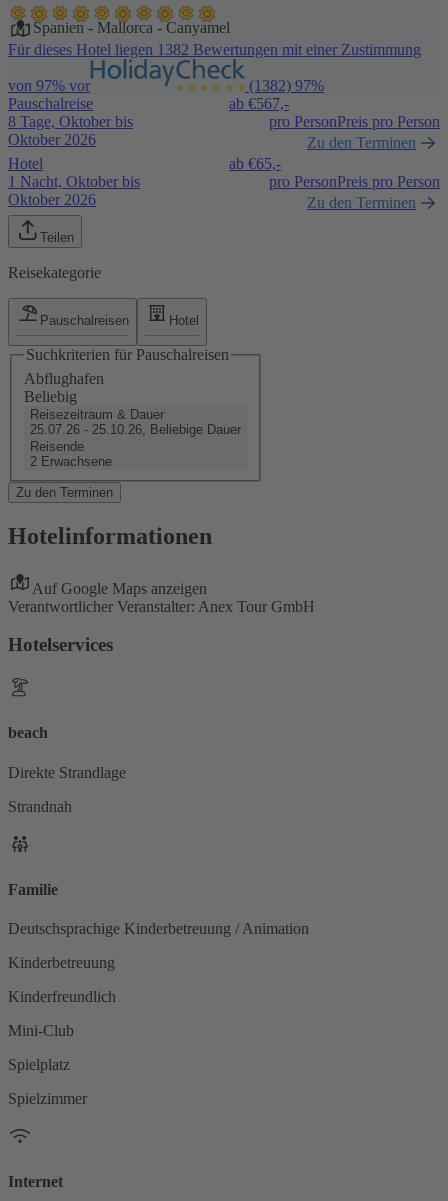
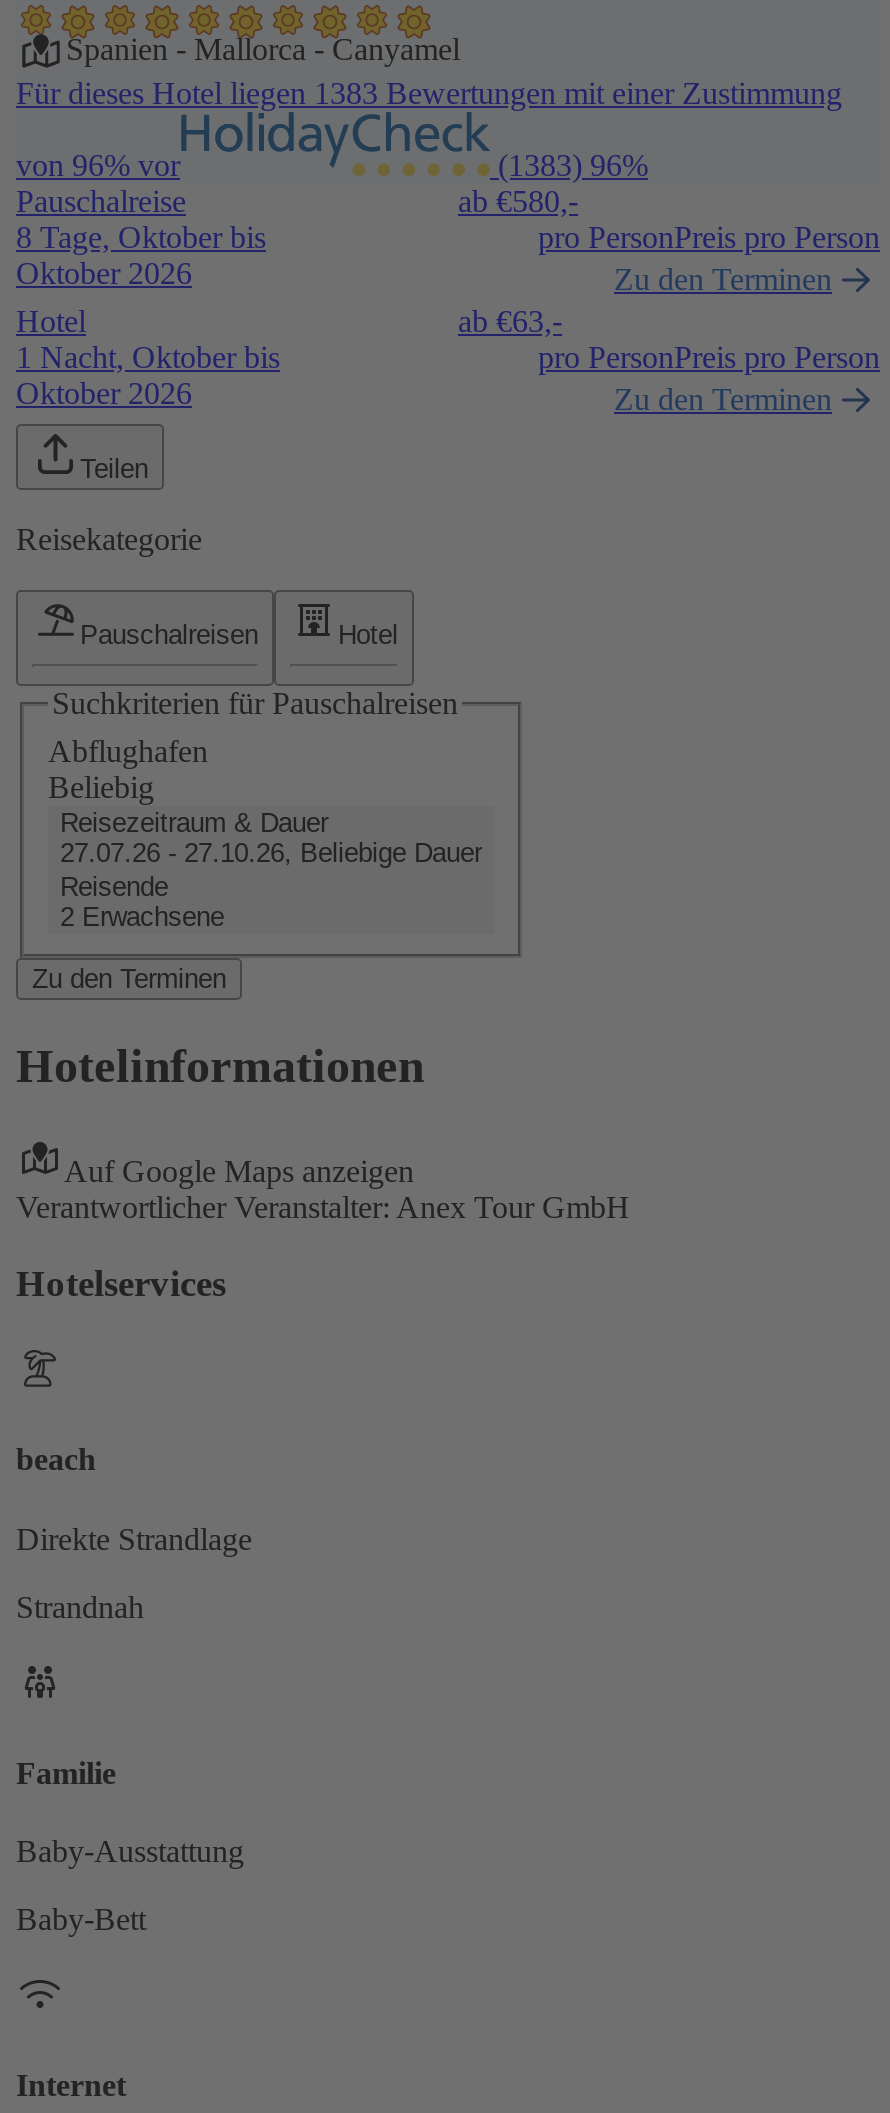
- Für dieses Hotel liegen 1382 Bewertungen mit einer Zustimmung
+ Für dieses Hotel liegen 1383 Bewertungen mit einer Zustimmung

- von 97% vor
+ von 96% vor

- (1382) 97%
+ (1383) 96%

- ab €567,-
+ ab €580,-

- ab €65,-
+ ab €63,-

- 25.07.26 - 25.10.26, Beliebige Dauer
+ 27.07.26 - 27.10.26, Beliebige Dauer

- Deutschsprachige Kinderbetreuung / Animation
- Kinderbetreuung
- Kinderfreundlich
- Mini-Club
- Spielplatz
- Spielzimmer
+ Baby-Ausstattung
+ Baby-Bett
